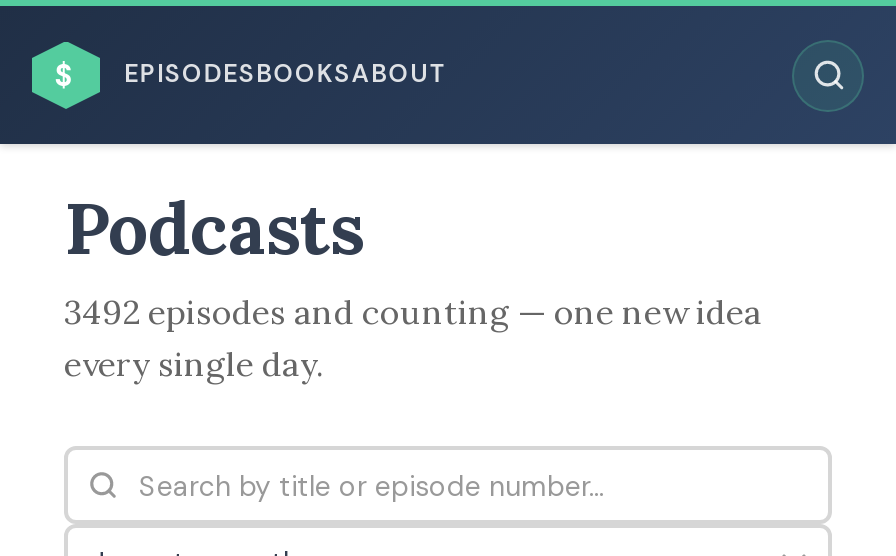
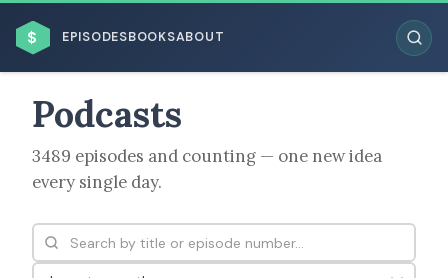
- 3492 episodes and counting — one new idea
+ 3489 episodes and counting — one new idea
